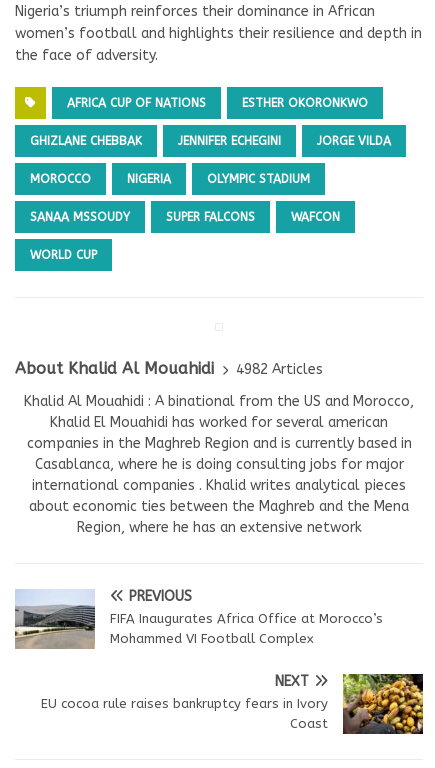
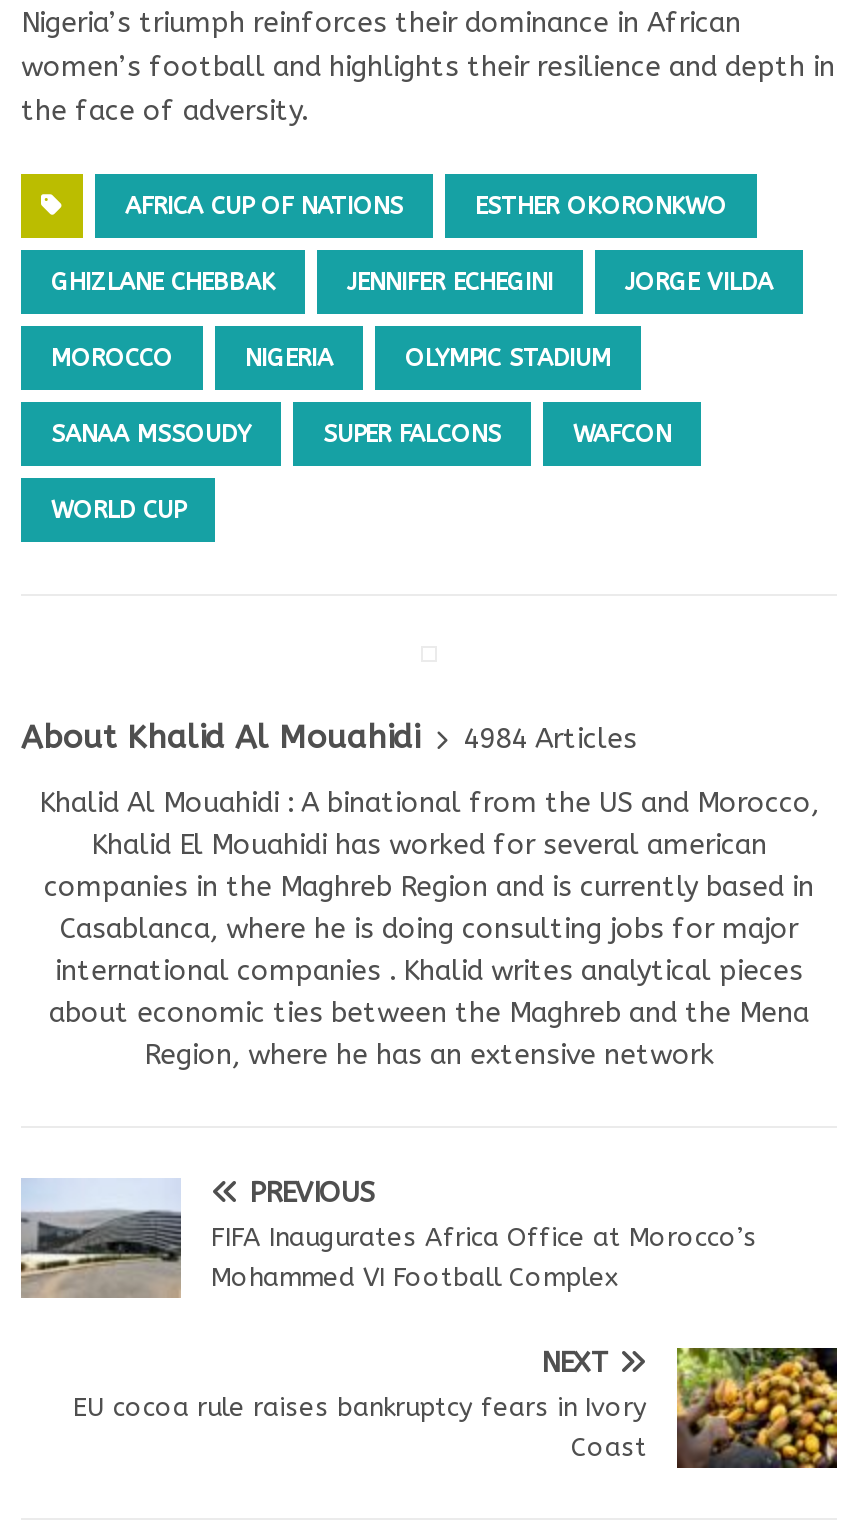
- About Khalid Al Mouahidi 4982 Articles
+ About Khalid Al Mouahidi 4984 Articles
